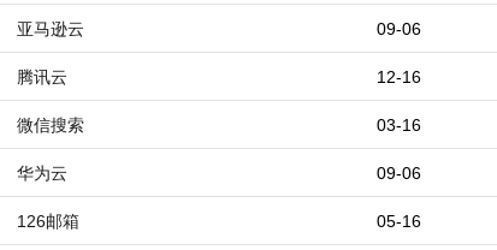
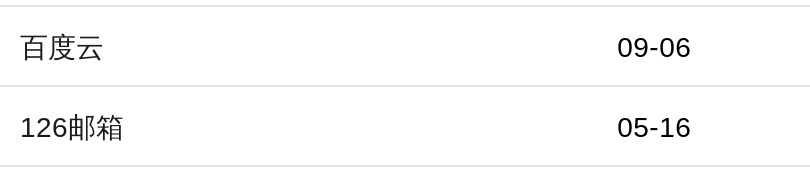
- 亚马逊云
- 12-16
- 腾讯云
- 03-16
- 微信搜索
- 09-06
- 华为云
+ 百度云
